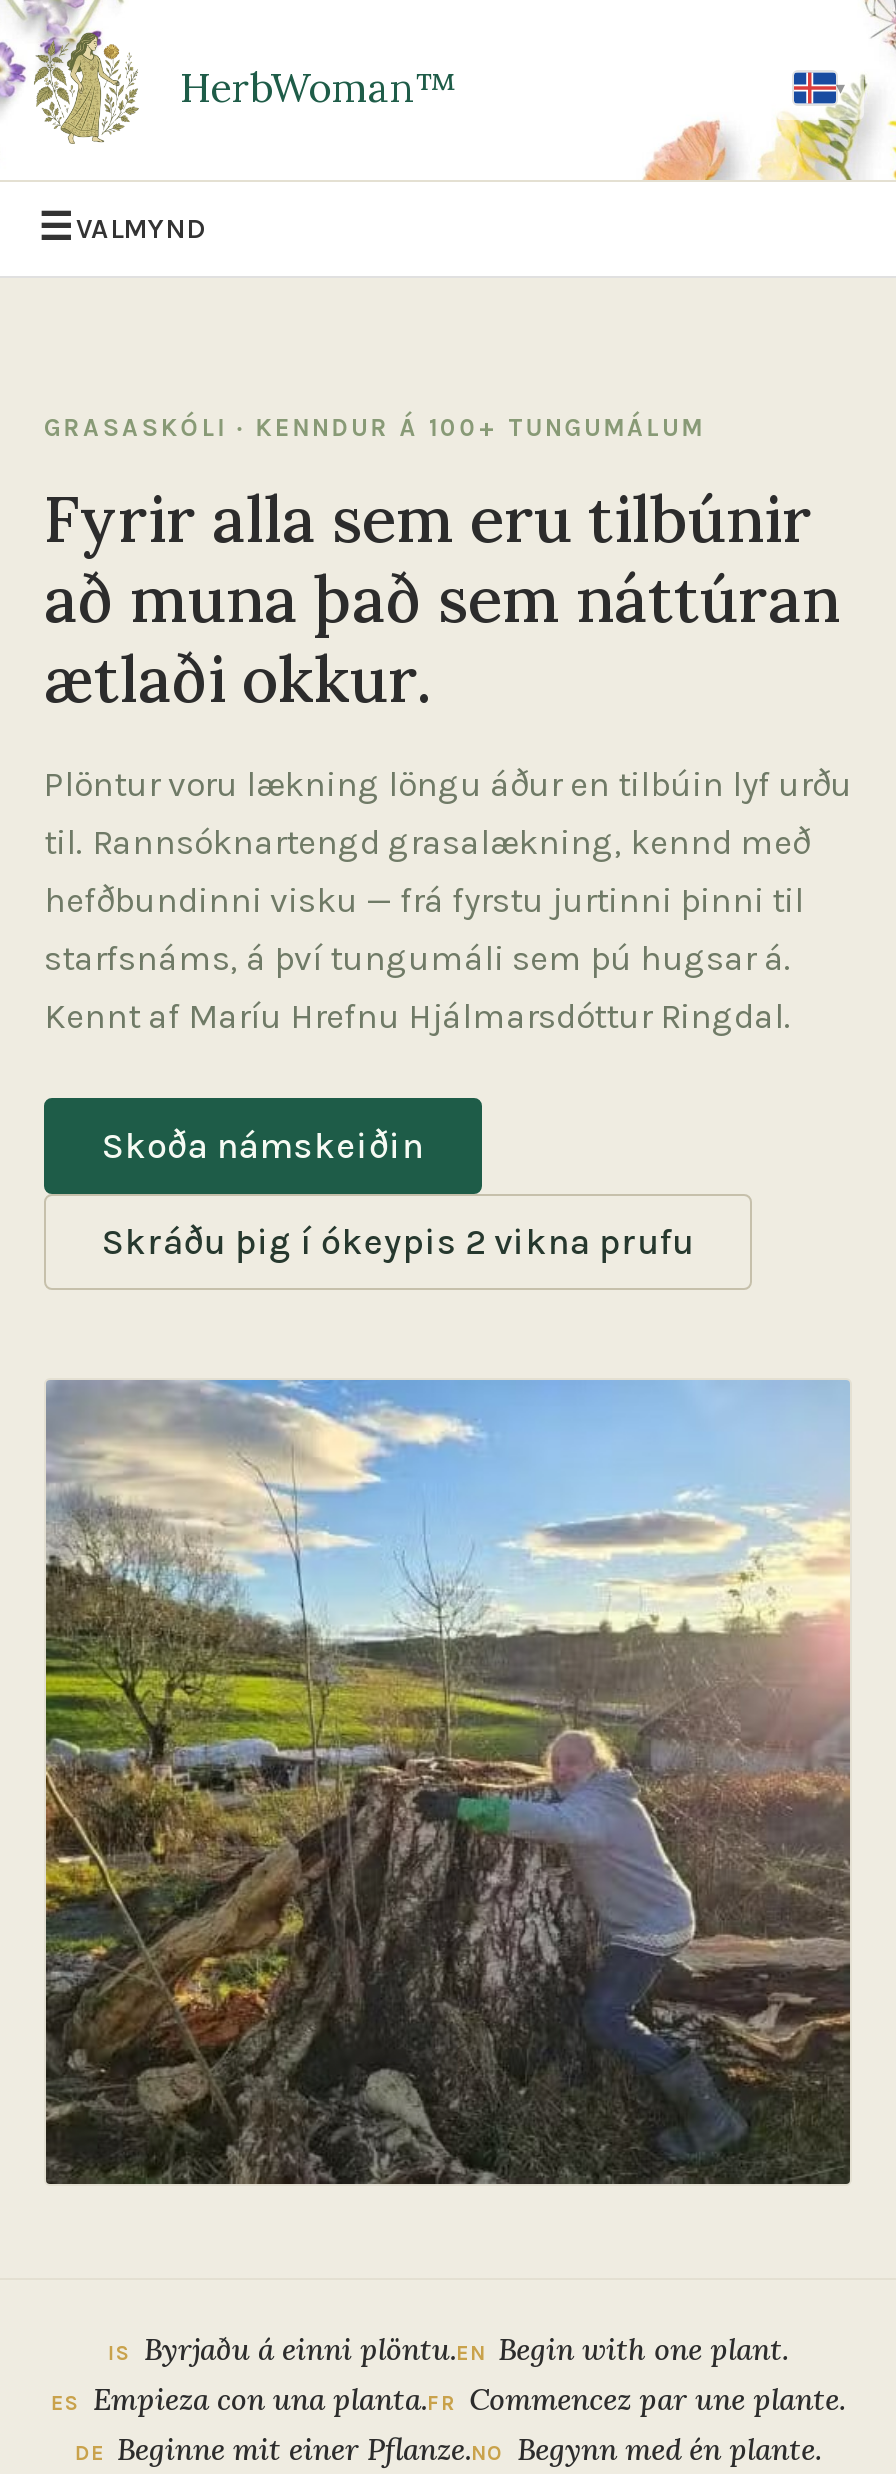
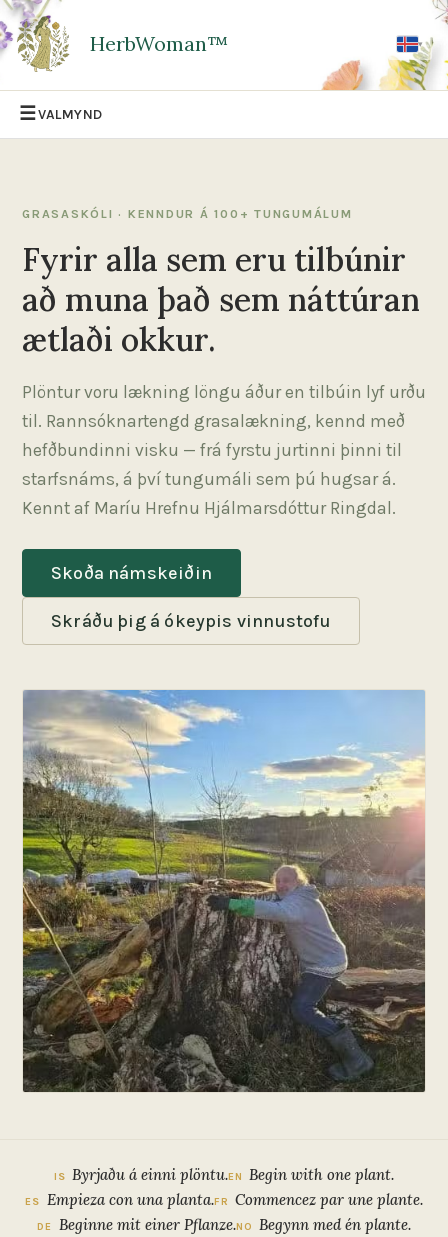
- Skráðu þig í ókeypis 2 vikna prufu
+ Skráðu þig á ókeypis vinnustofu
